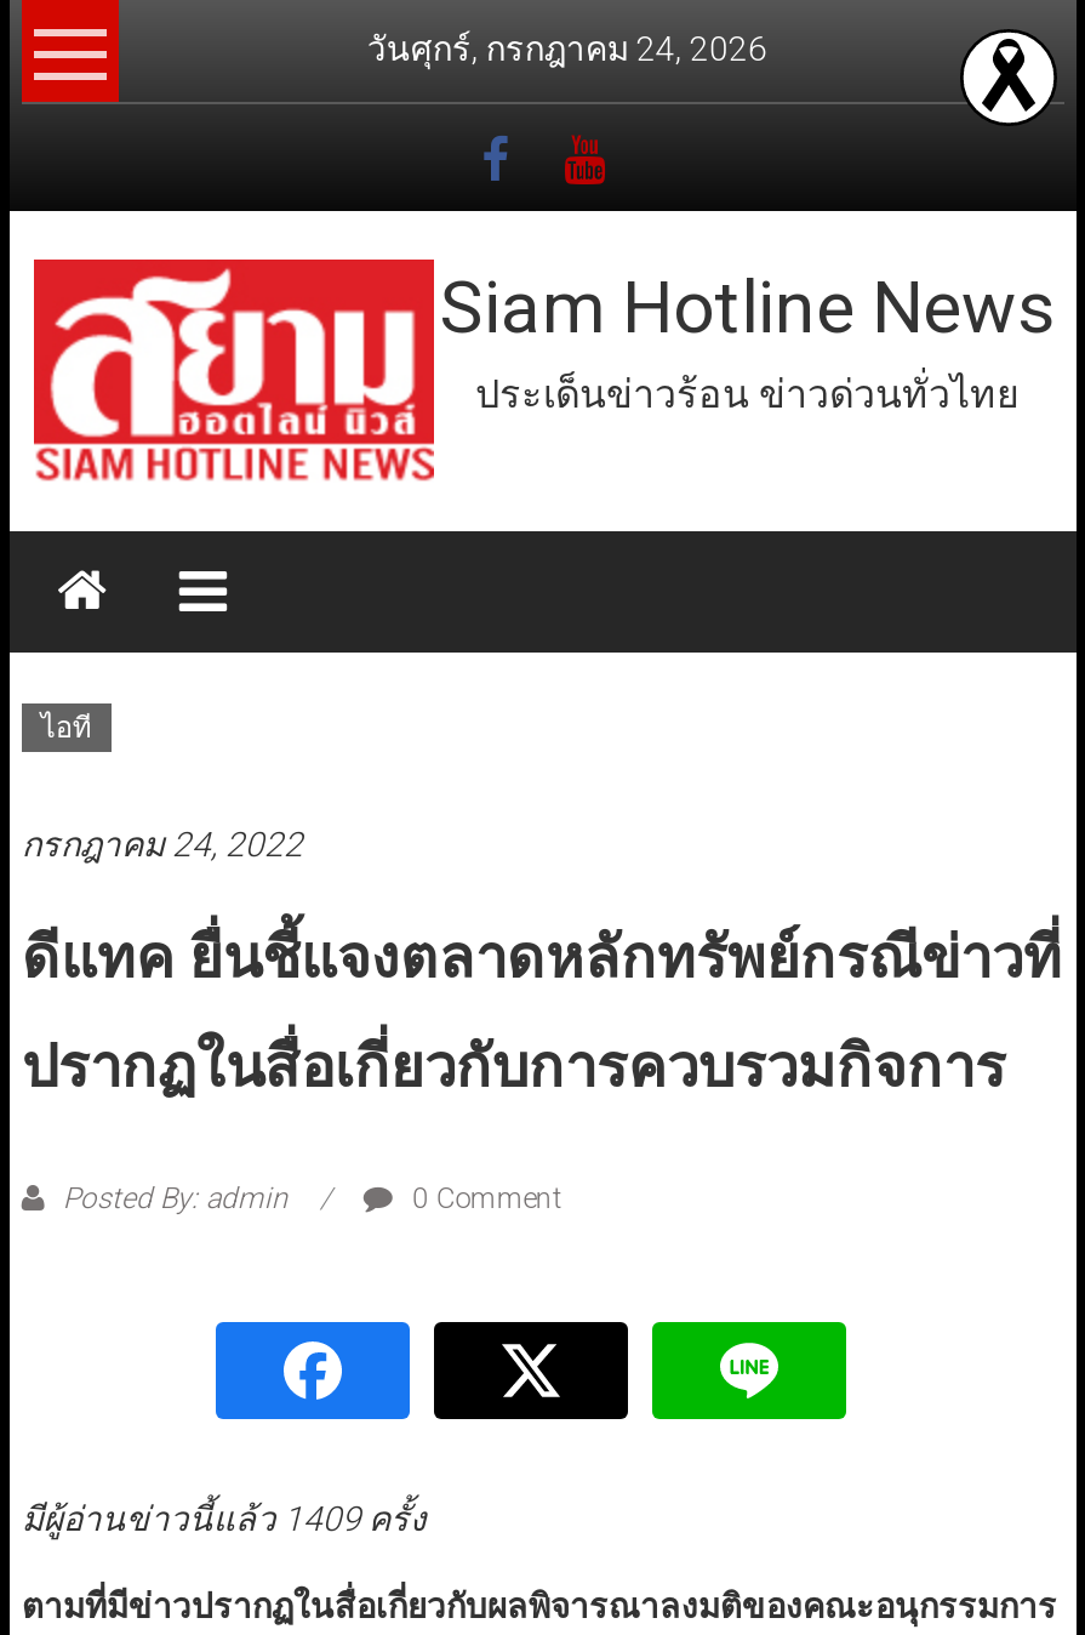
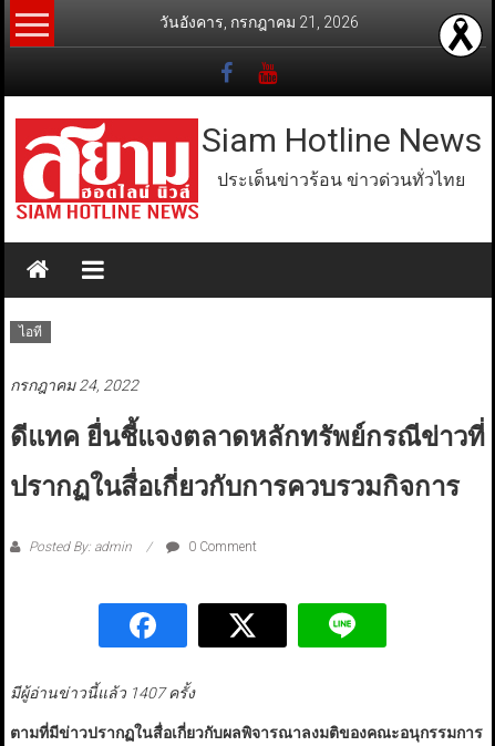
- วันศุกร์, กรกฎาคม 24, 2026
+ วันอังคาร, กรกฎาคม 21, 2026

- มีผู้อ่านข่าวนี้แล้ว 1409 ครั้ง
+ มีผู้อ่านข่าวนี้แล้ว 1407 ครั้ง
